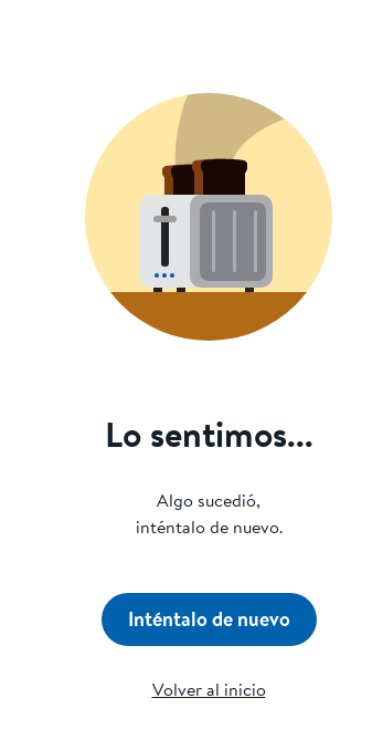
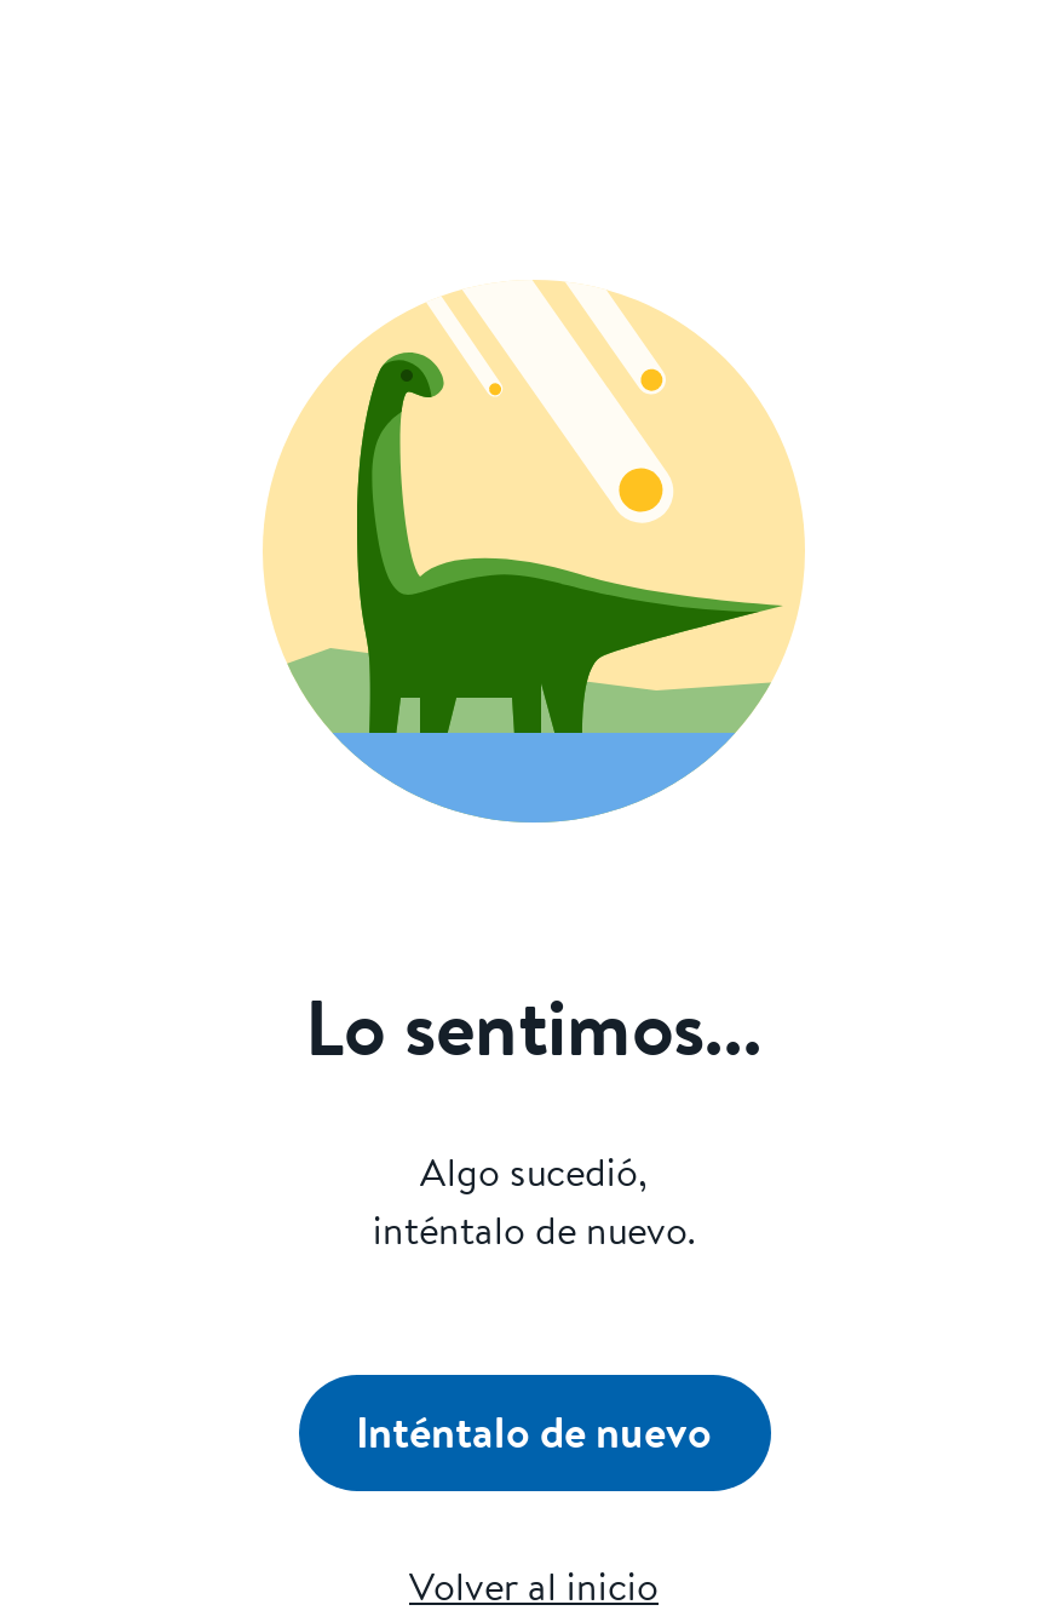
- [image]
+ [image]
